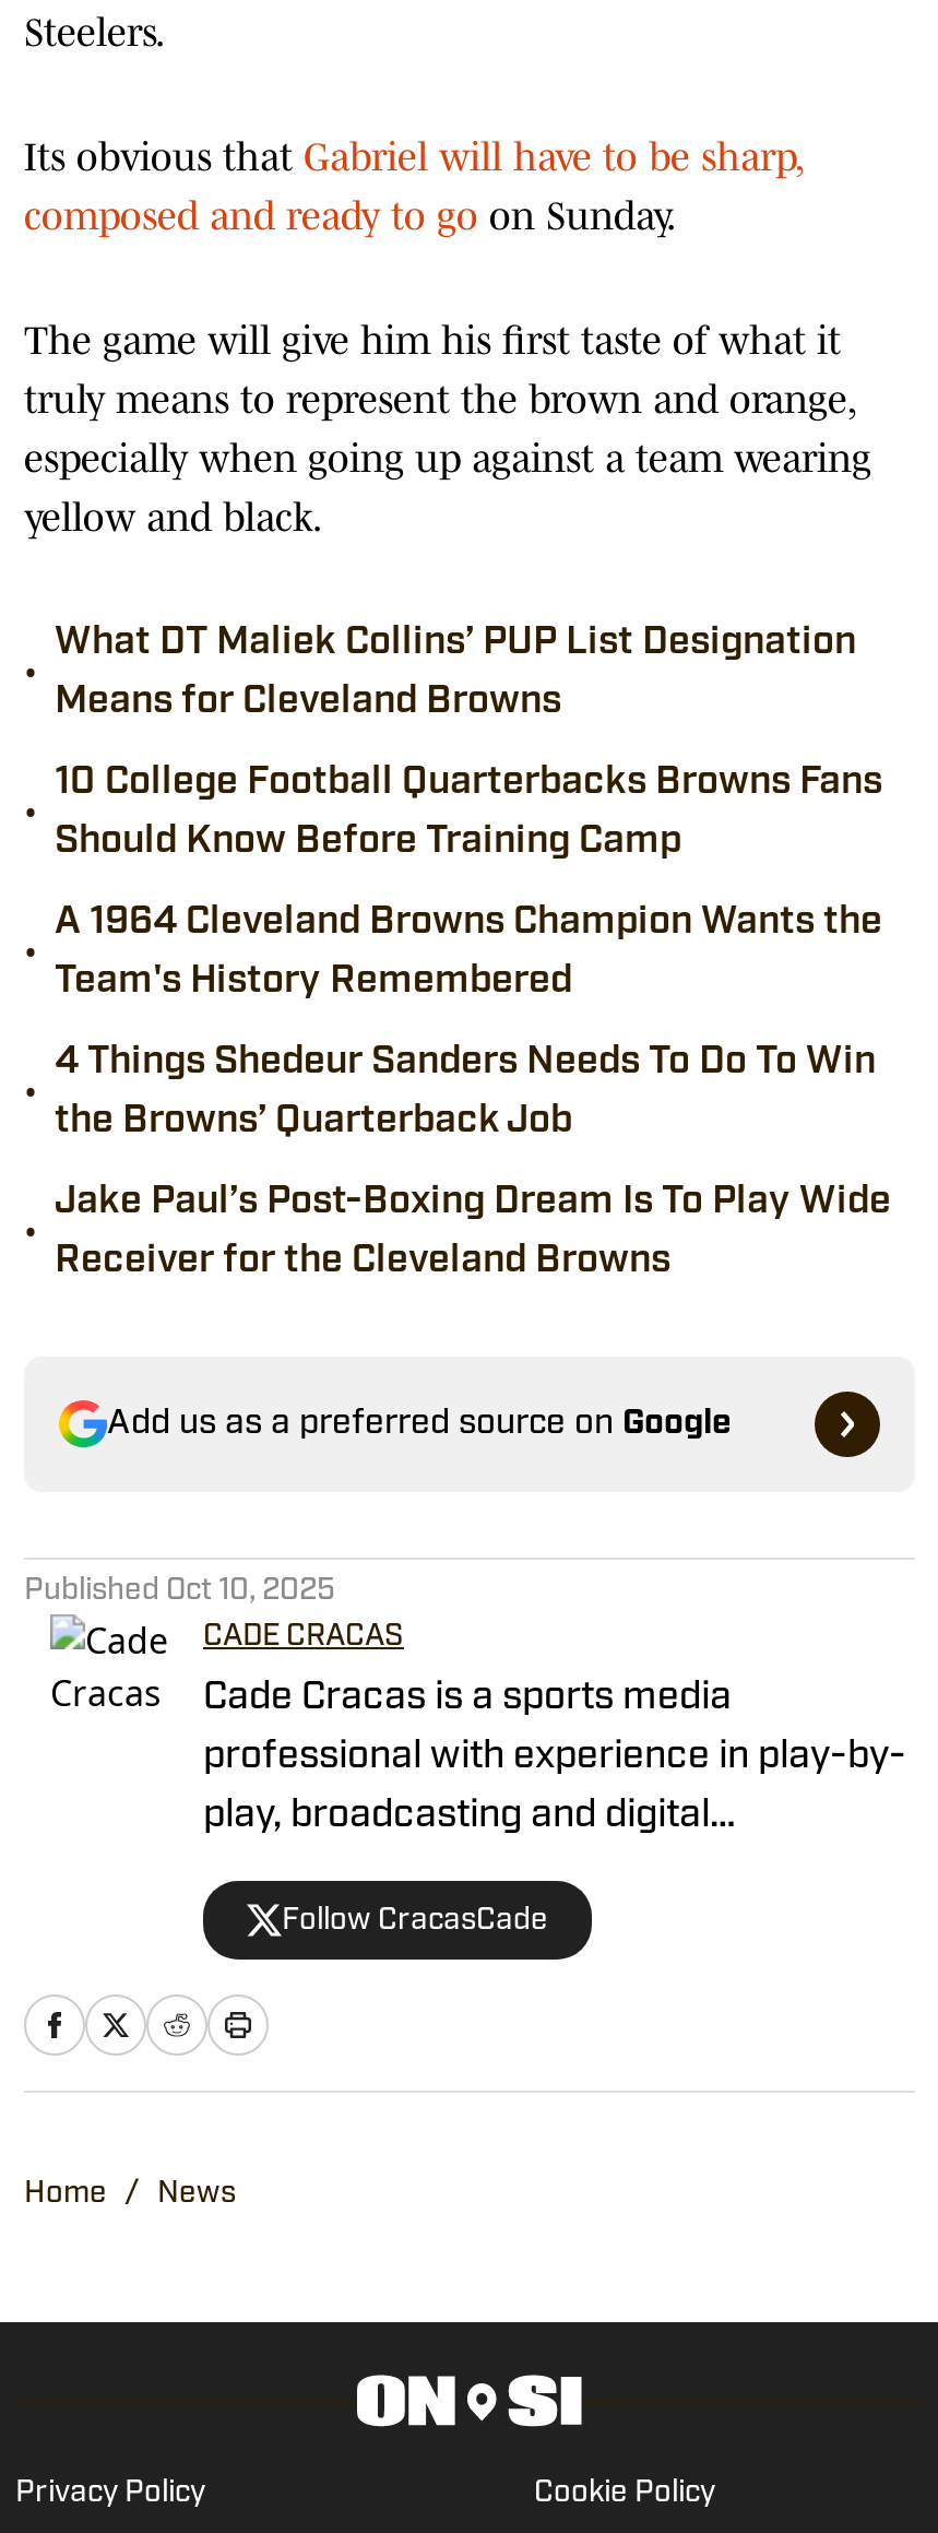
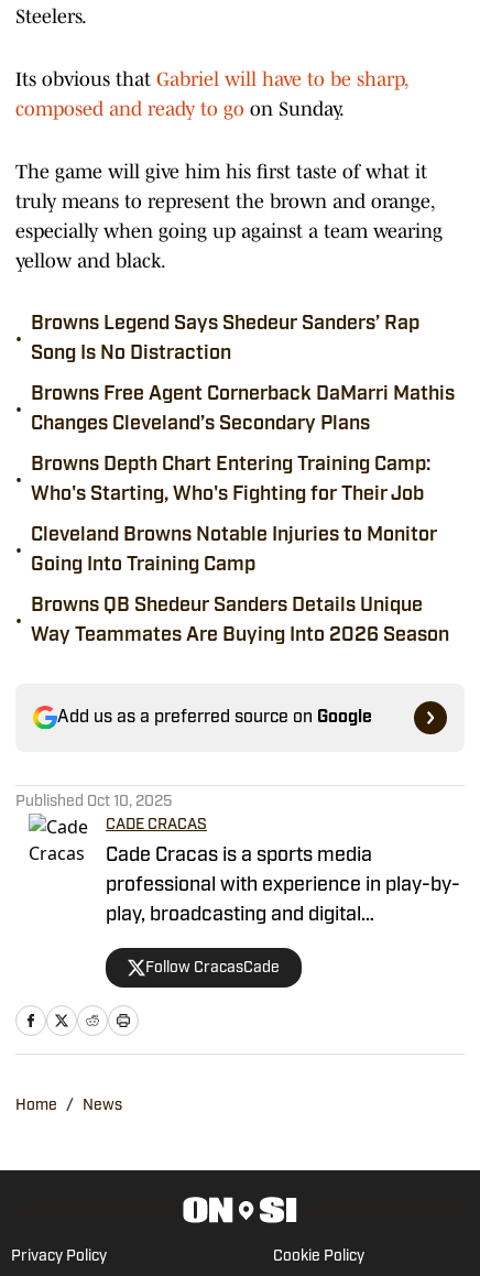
- What DT Maliek Collins’ PUP List Designation
- Means for Cleveland Browns
+ Browns Legend Says Shedeur Sanders’ Rap
+ Song Is No Distraction

- 10 College Football Quarterbacks Browns Fans
- Should Know Before Training Camp
+ Browns Free Agent Cornerback DaMarri Mathis
+ Changes Cleveland’s Secondary Plans

- A 1964 Cleveland Browns Champion Wants the
- Team's History Remembered
+ Browns Depth Chart Entering Training Camp:
+ Who's Starting, Who's Fighting for Their Job

- 4 Things Shedeur Sanders Needs To Do To Win
- the Browns’ Quarterback Job
+ Cleveland Browns Notable Injuries to Monitor
+ Going Into Training Camp

- Jake Paul’s Post-Boxing Dream Is To Play Wide
- Receiver for the Cleveland Browns
+ Browns QB Shedeur Sanders Details Unique
+ Way Teammates Are Buying Into 2026 Season
